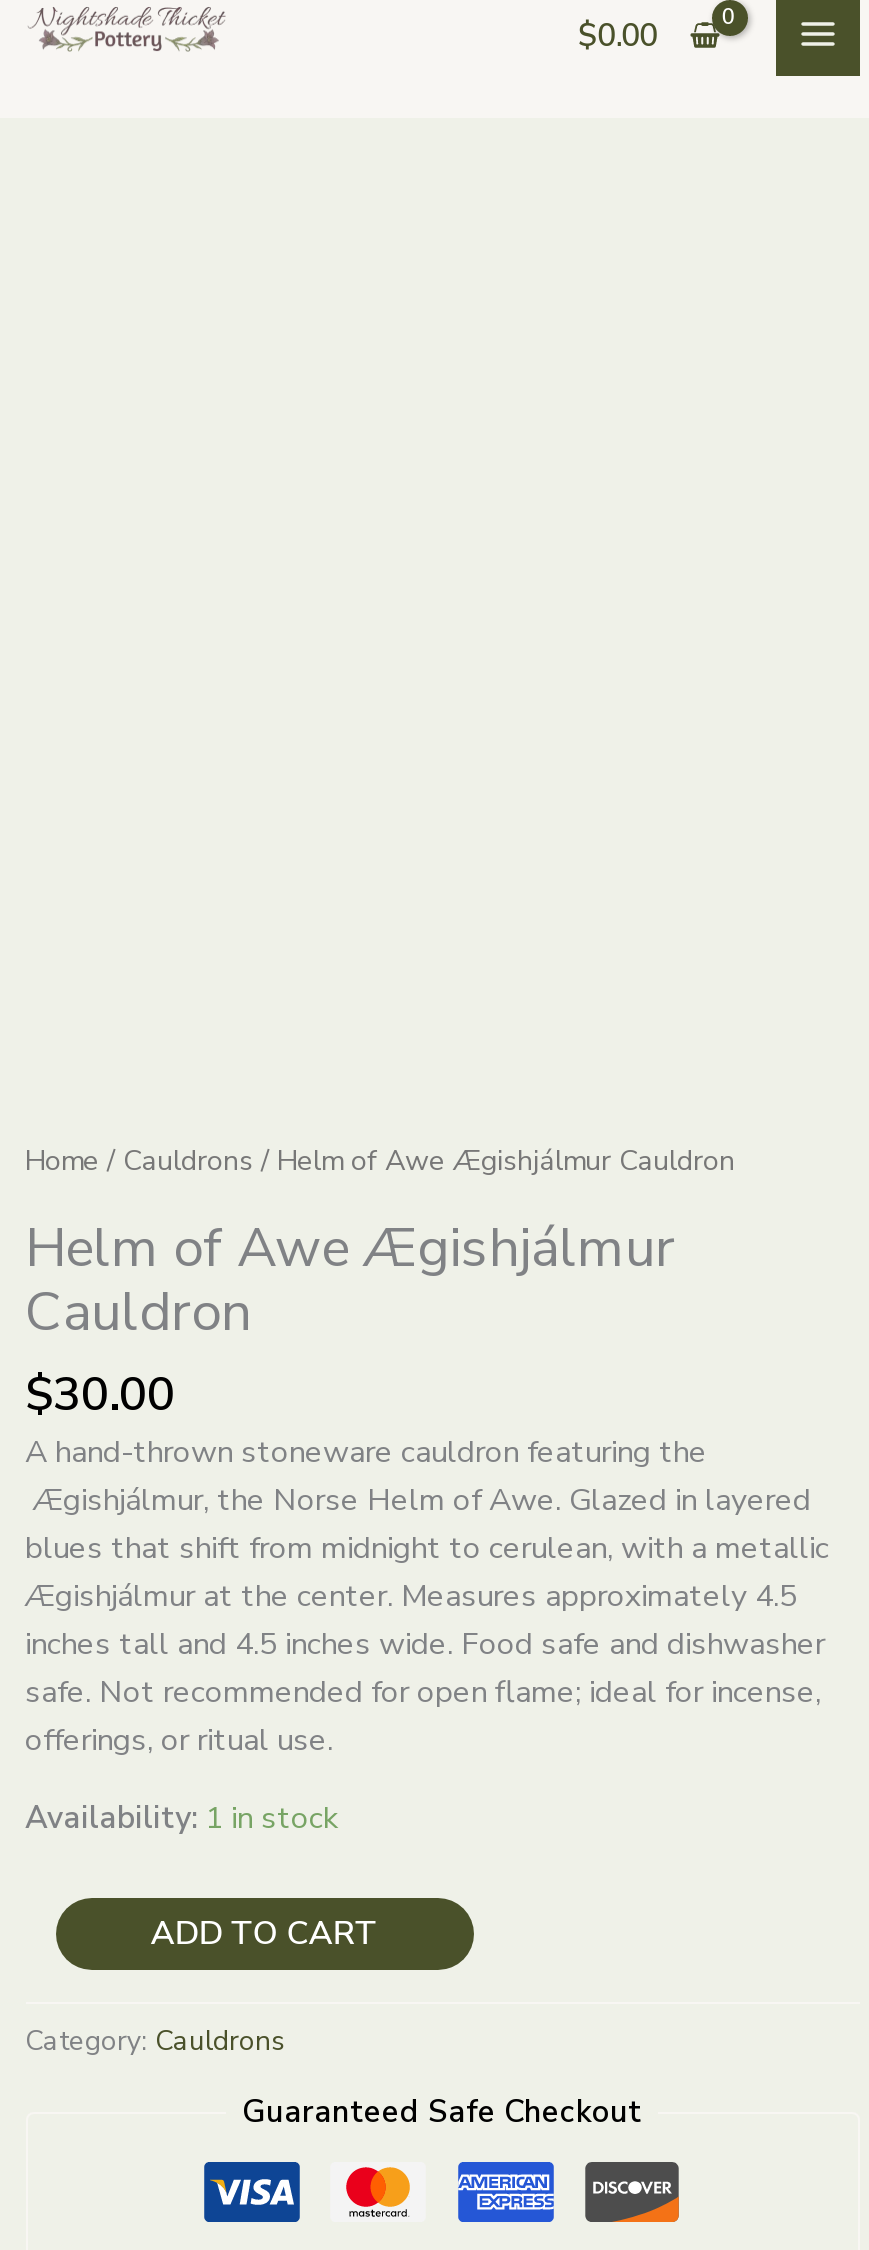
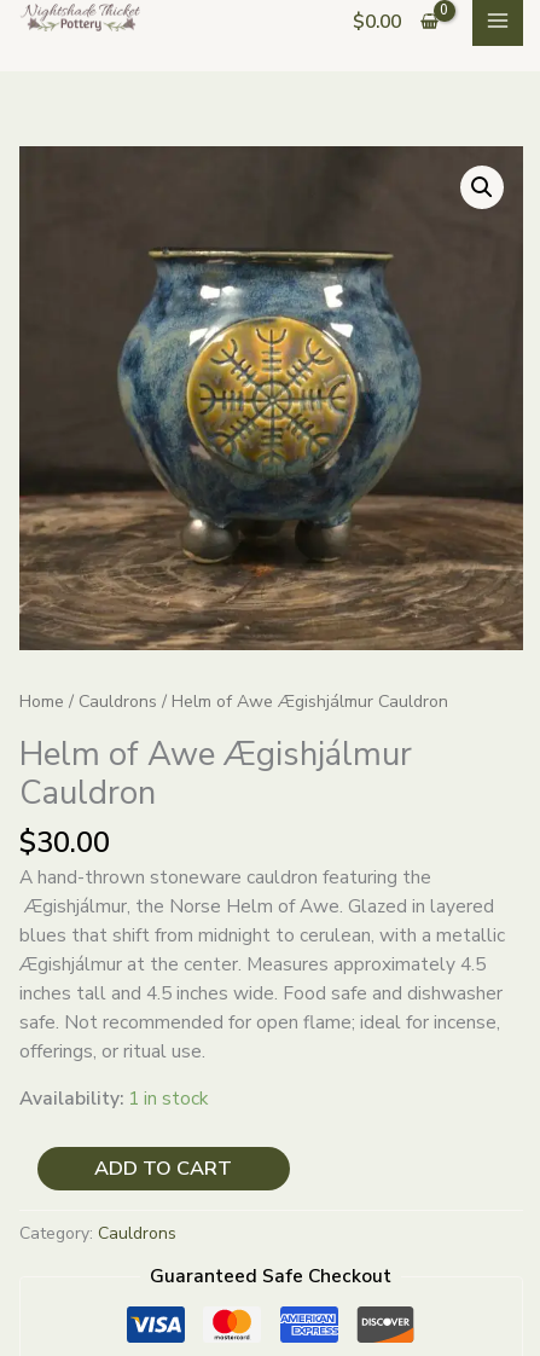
+ [image]
